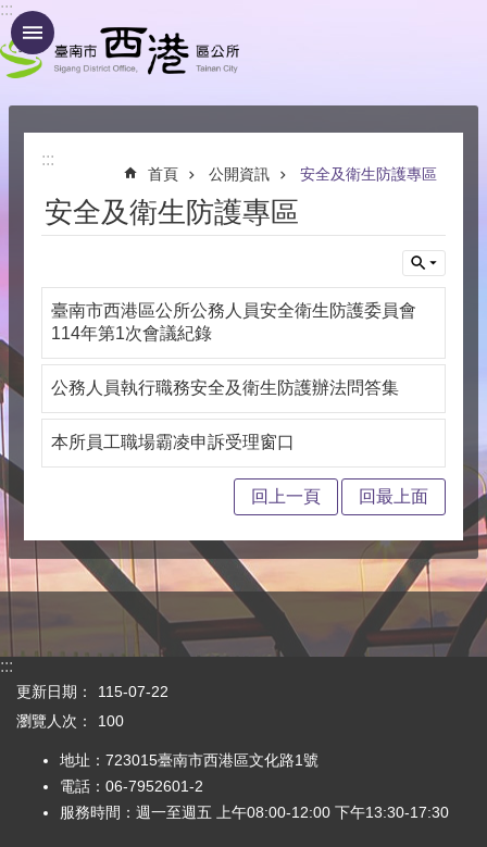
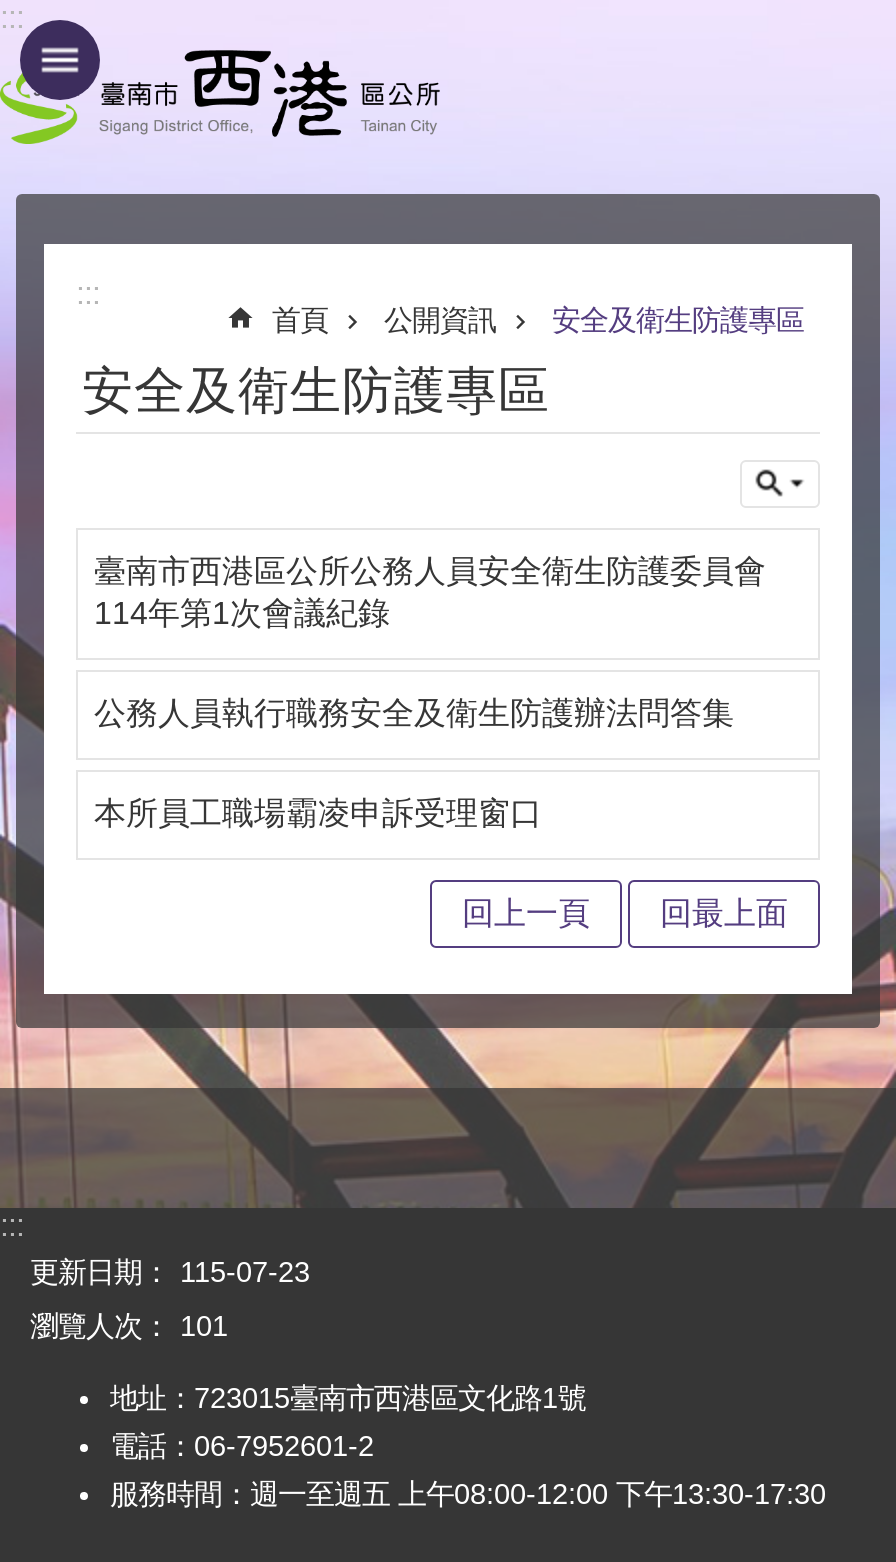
- 更新日期： 115-07-22
+ 更新日期： 115-07-23

- 瀏覽人次： 100
+ 瀏覽人次： 101
